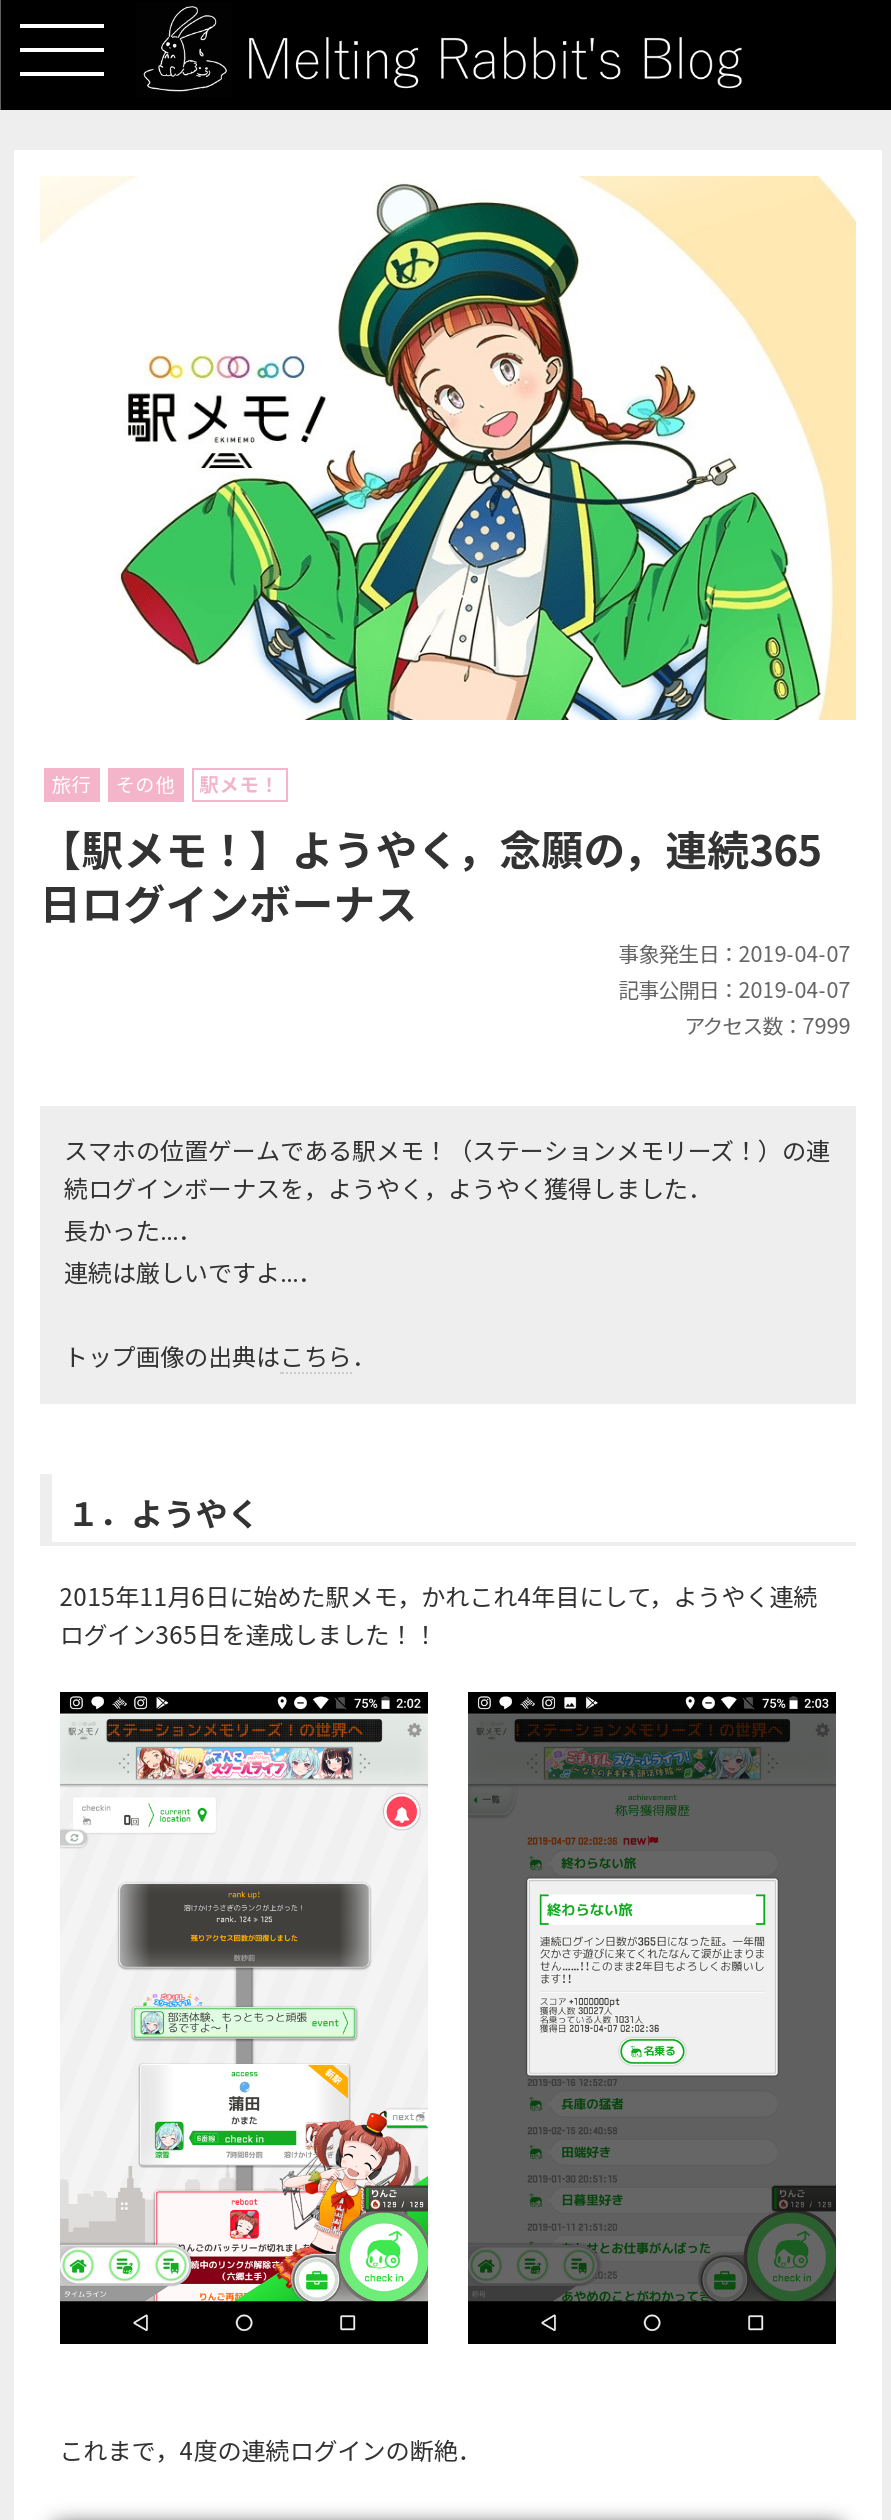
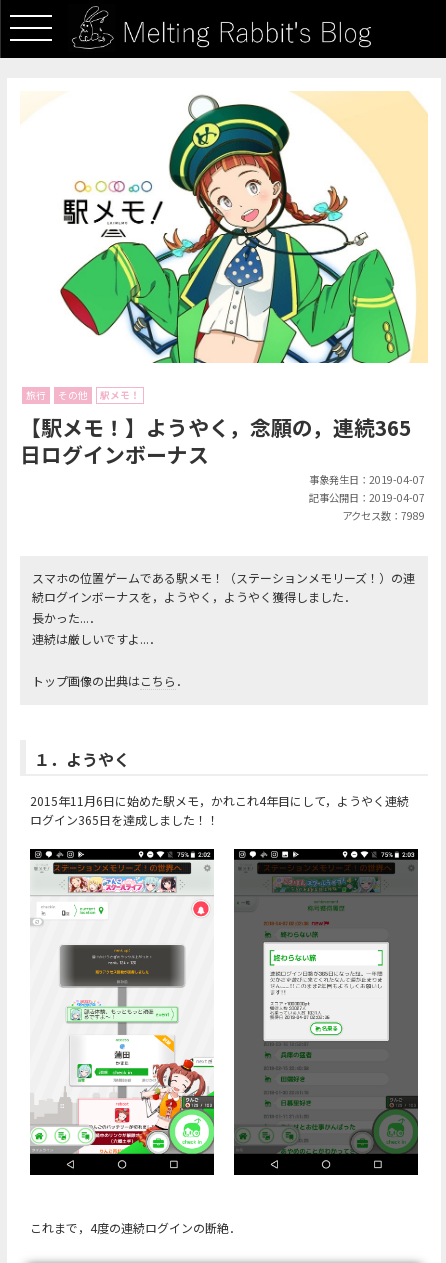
- アクセス数：7999
+ アクセス数：7989
